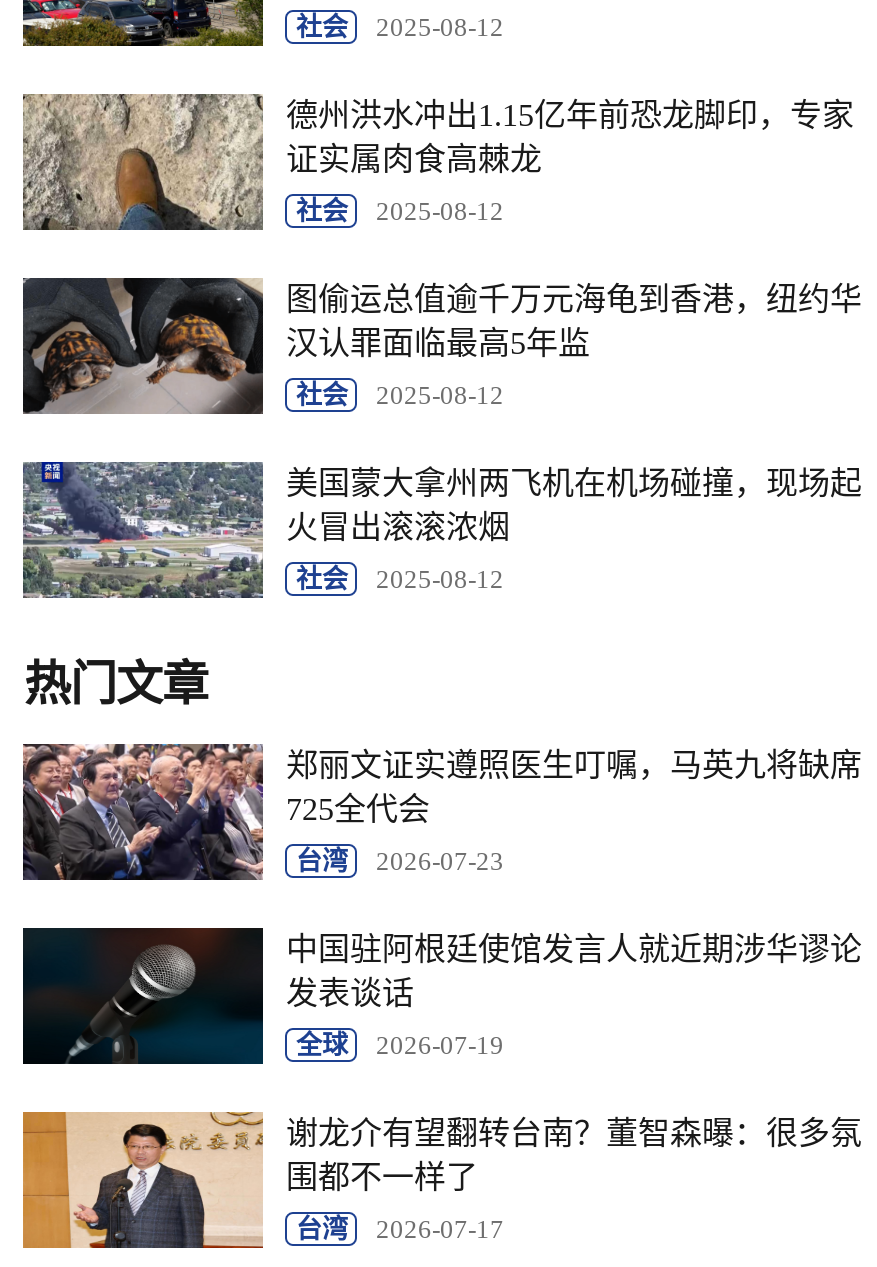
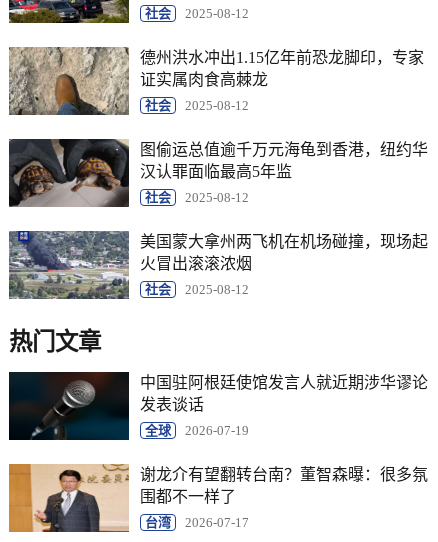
- [image]
- 郑丽文证实遵照医生叮嘱，马英九将缺席
- 725全代会
- 台湾
- 2026-07-23
